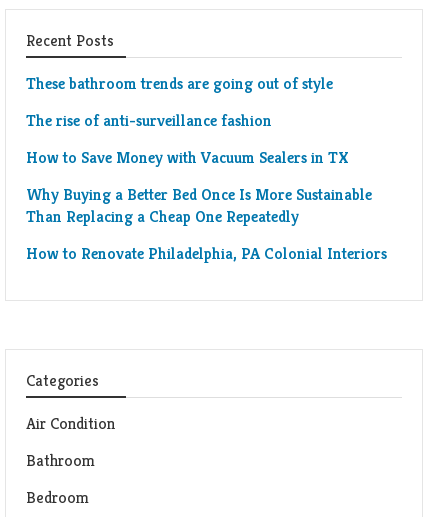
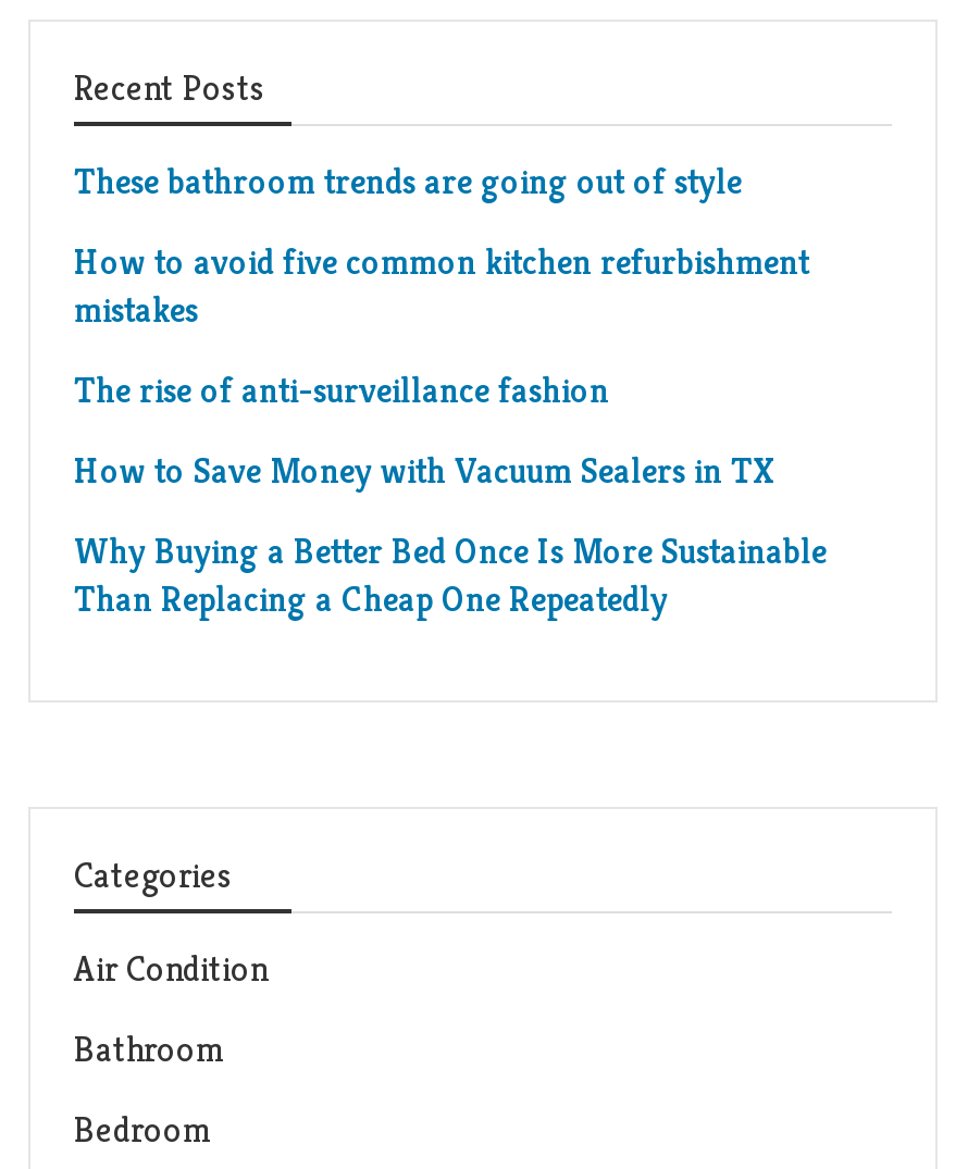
+ How to avoid five common kitchen refurbishment
+ mistakes

moved down: The rise of anti-surveillance fashion | How to Save Money with Vacuum Sealers in TX | Why Buying a Better Bed Once Is More Sustainable | Than Replacing a Cheap One Repeatedly

- How to Renovate Philadelphia, PA Colonial Interiors
